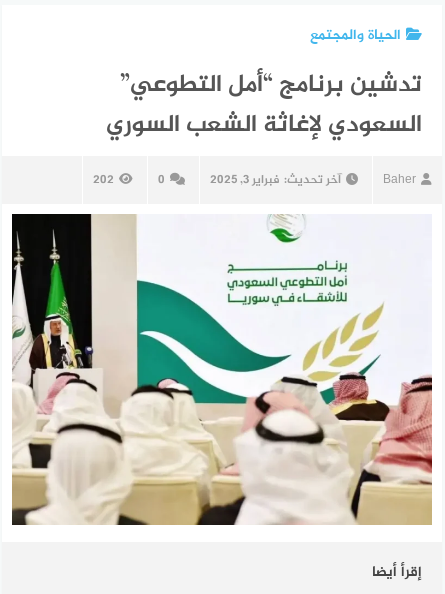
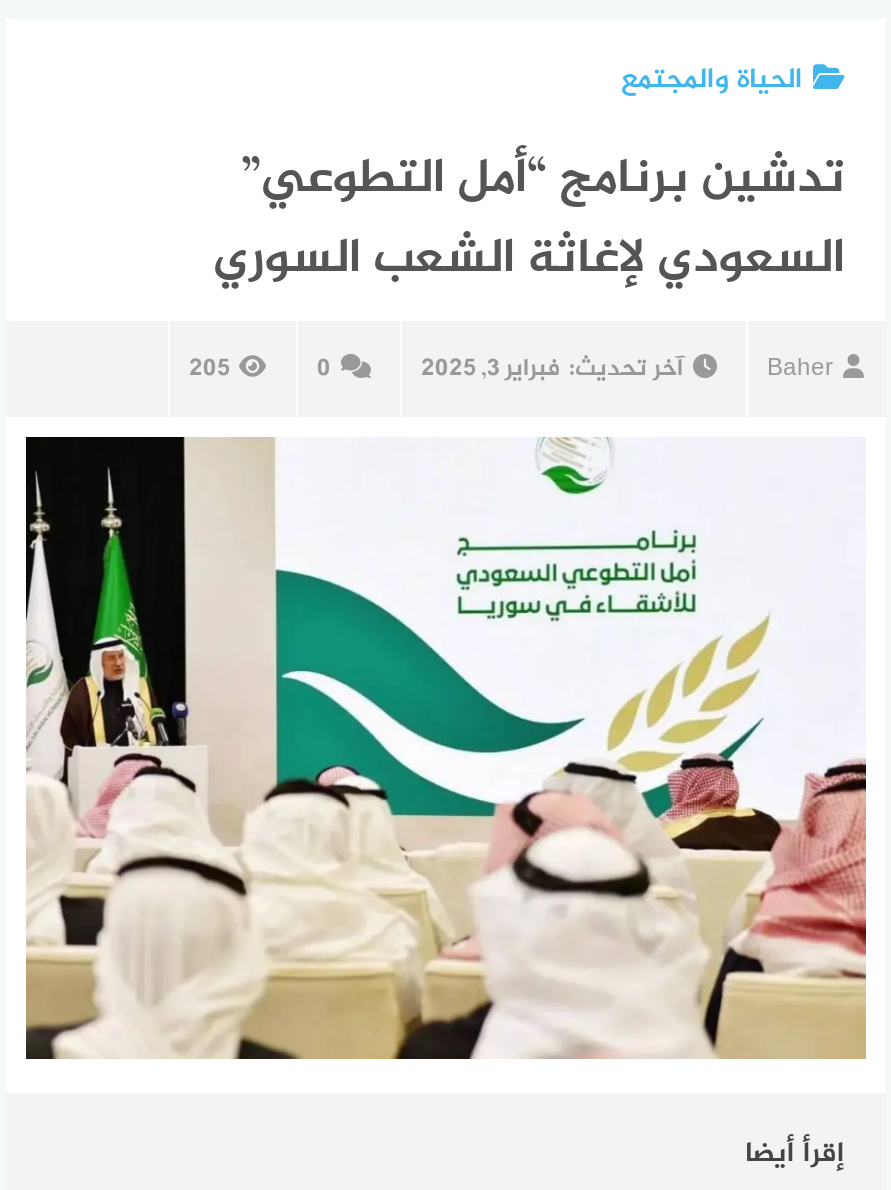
- 202
+ 205
